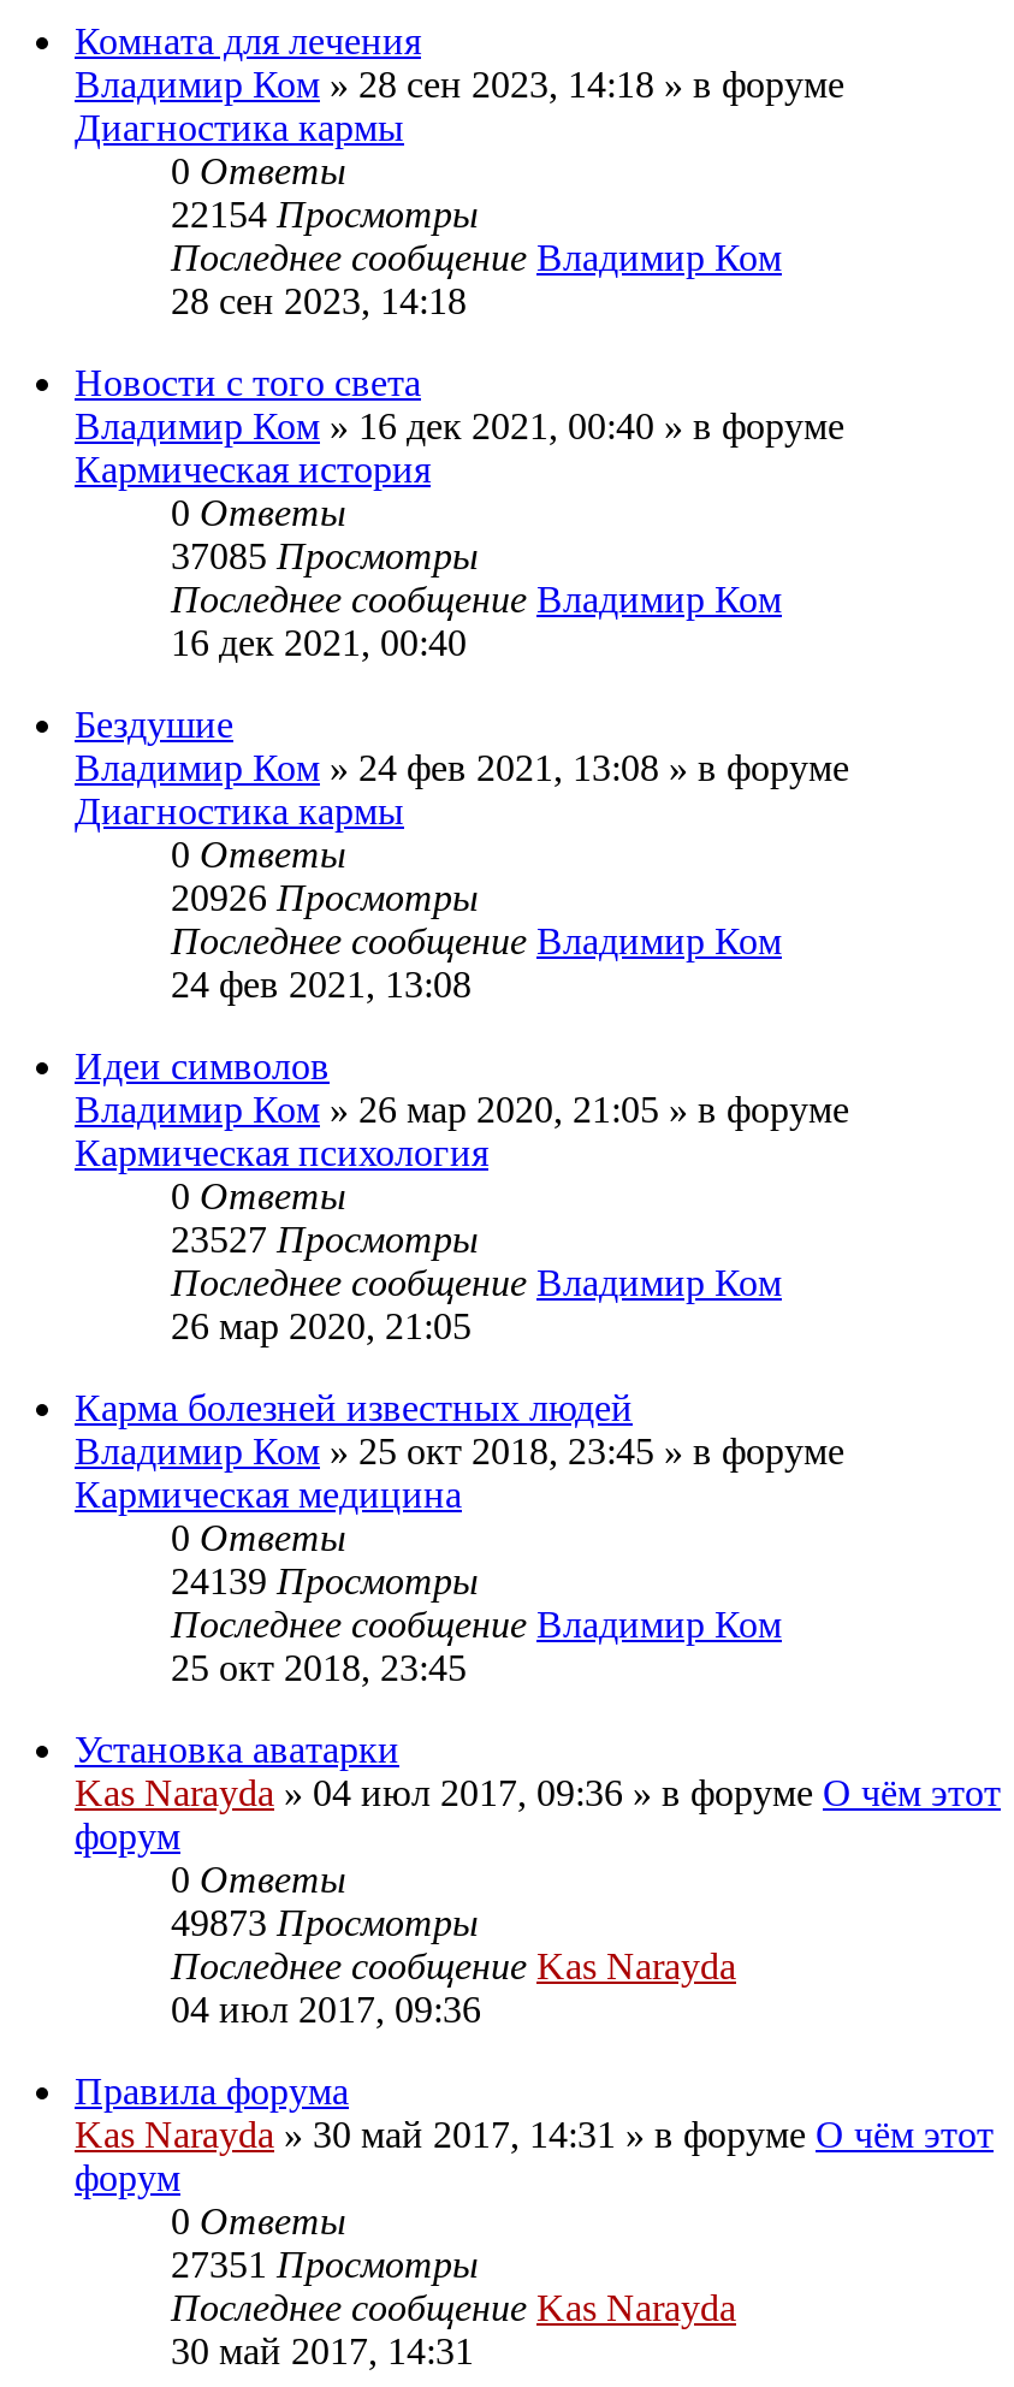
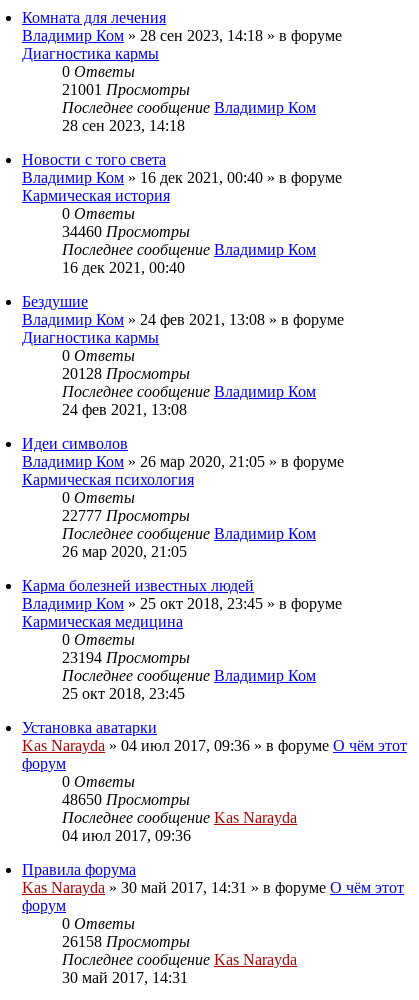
- 22154 Просмотры
+ 21001 Просмотры

- 37085 Просмотры
+ 34460 Просмотры

- 20926 Просмотры
+ 20128 Просмотры

- 23527 Просмотры
+ 22777 Просмотры

- 24139 Просмотры
+ 23194 Просмотры

- 49873 Просмотры
+ 48650 Просмотры

- 27351 Просмотры
+ 26158 Просмотры
